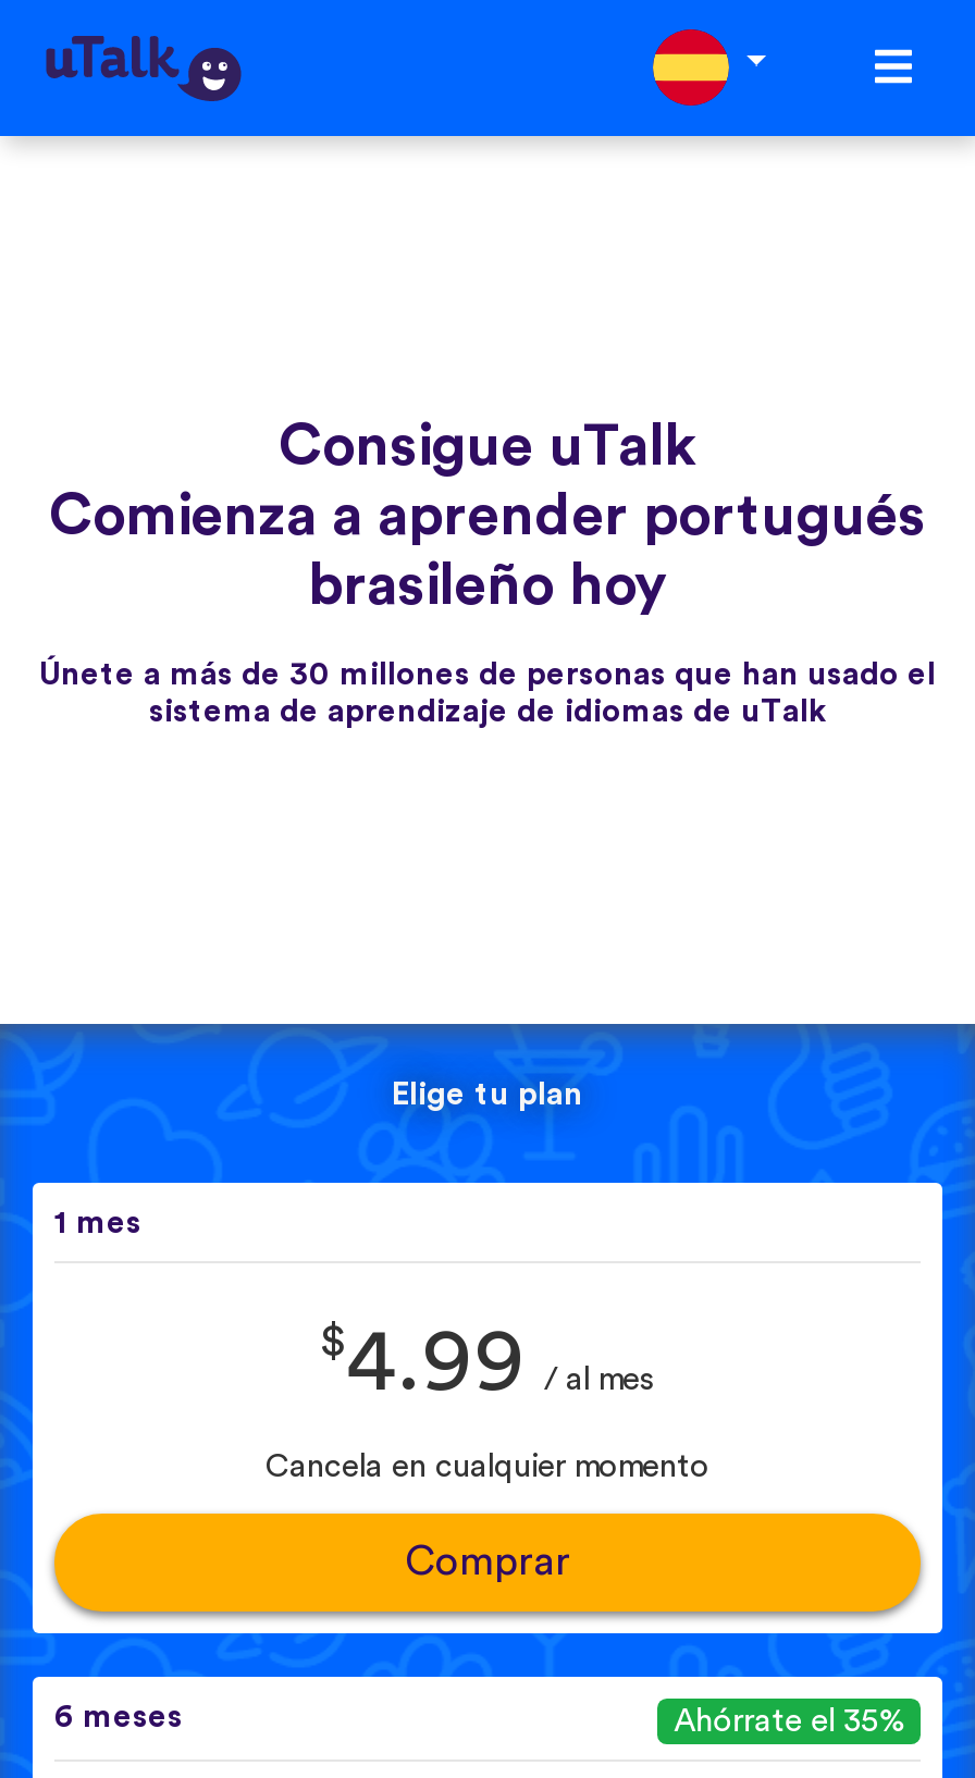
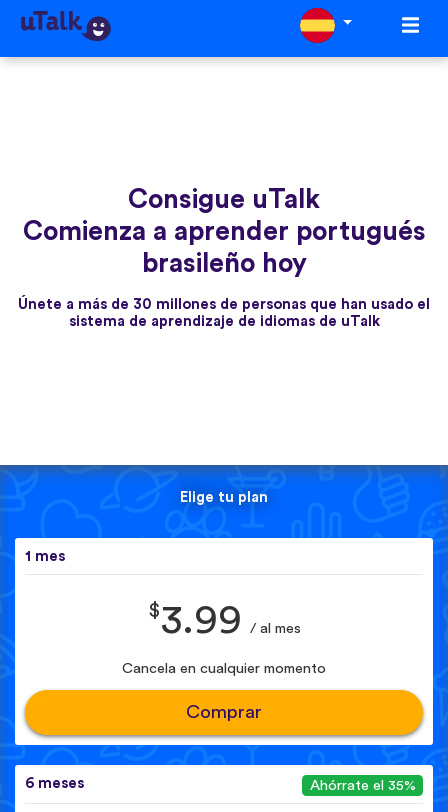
- $4.99 / al mes
+ $3.99 / al mes
